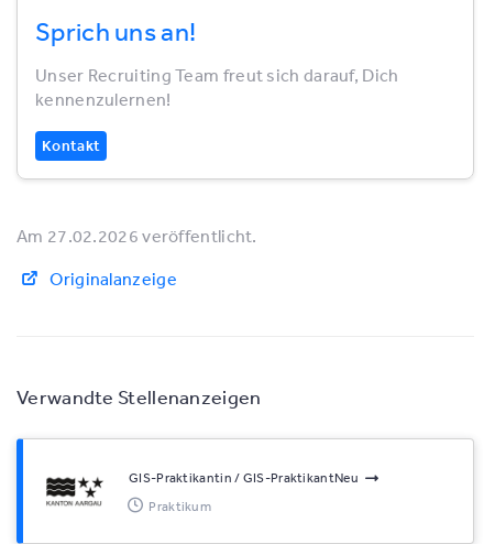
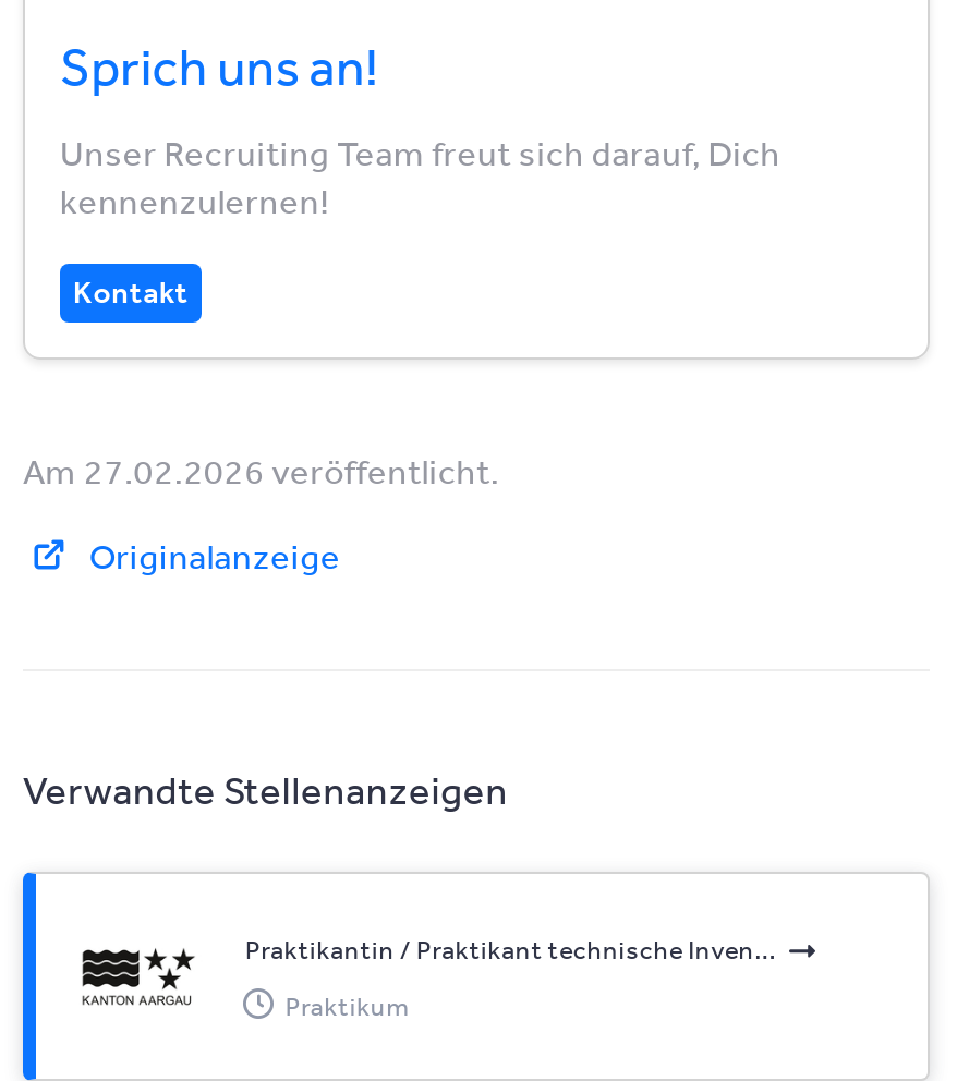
- GIS-Praktikantin / GIS-PraktikantNeu
+ Praktikantin / Praktikant technische Inven...
